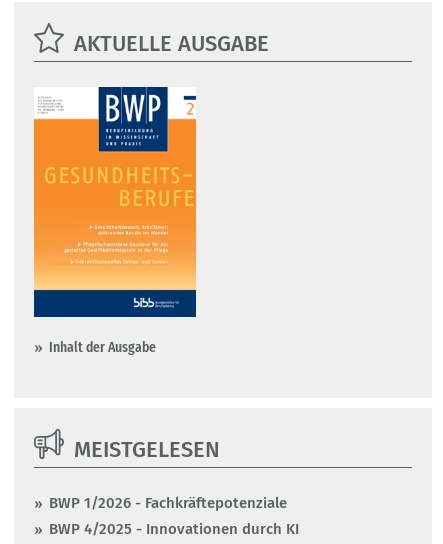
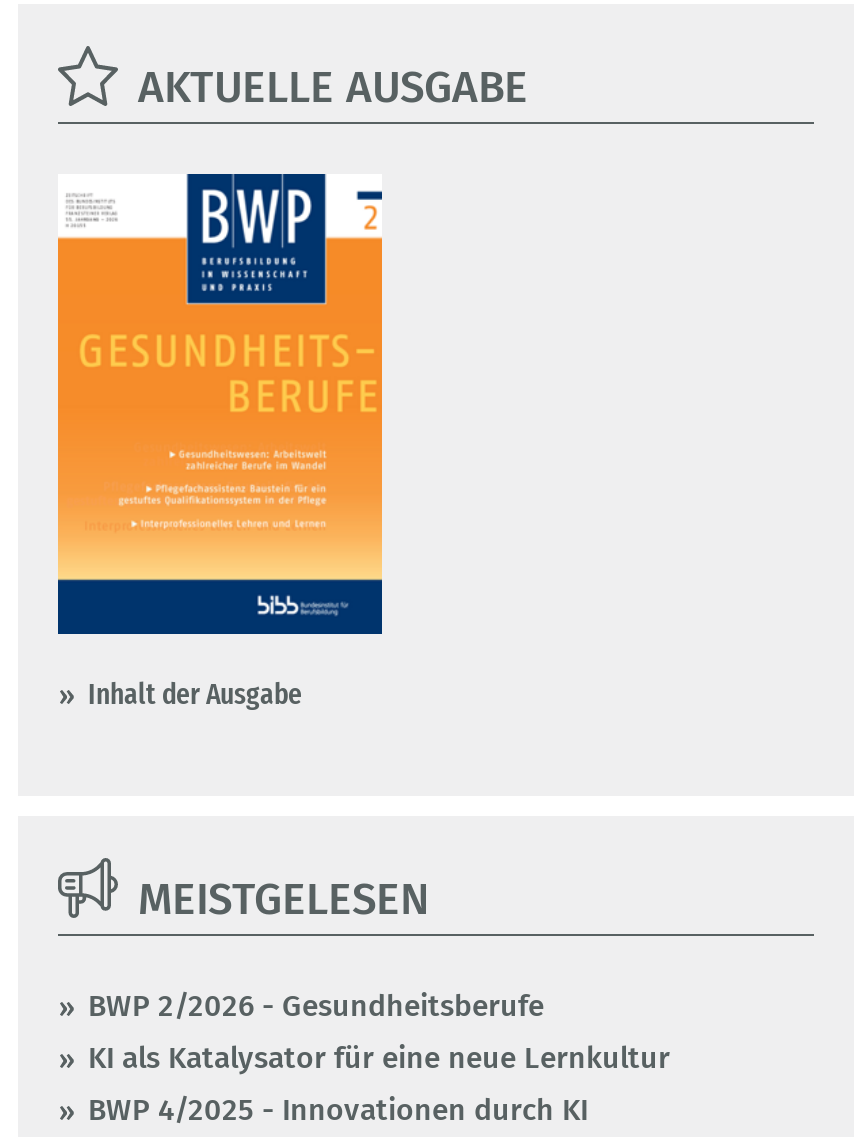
- BWP 1/2026 - Fachkräftepotenziale
+ BWP 2/2026 - Gesundheitsberufe
+ KI als Katalysator für eine neue Lernkultur
